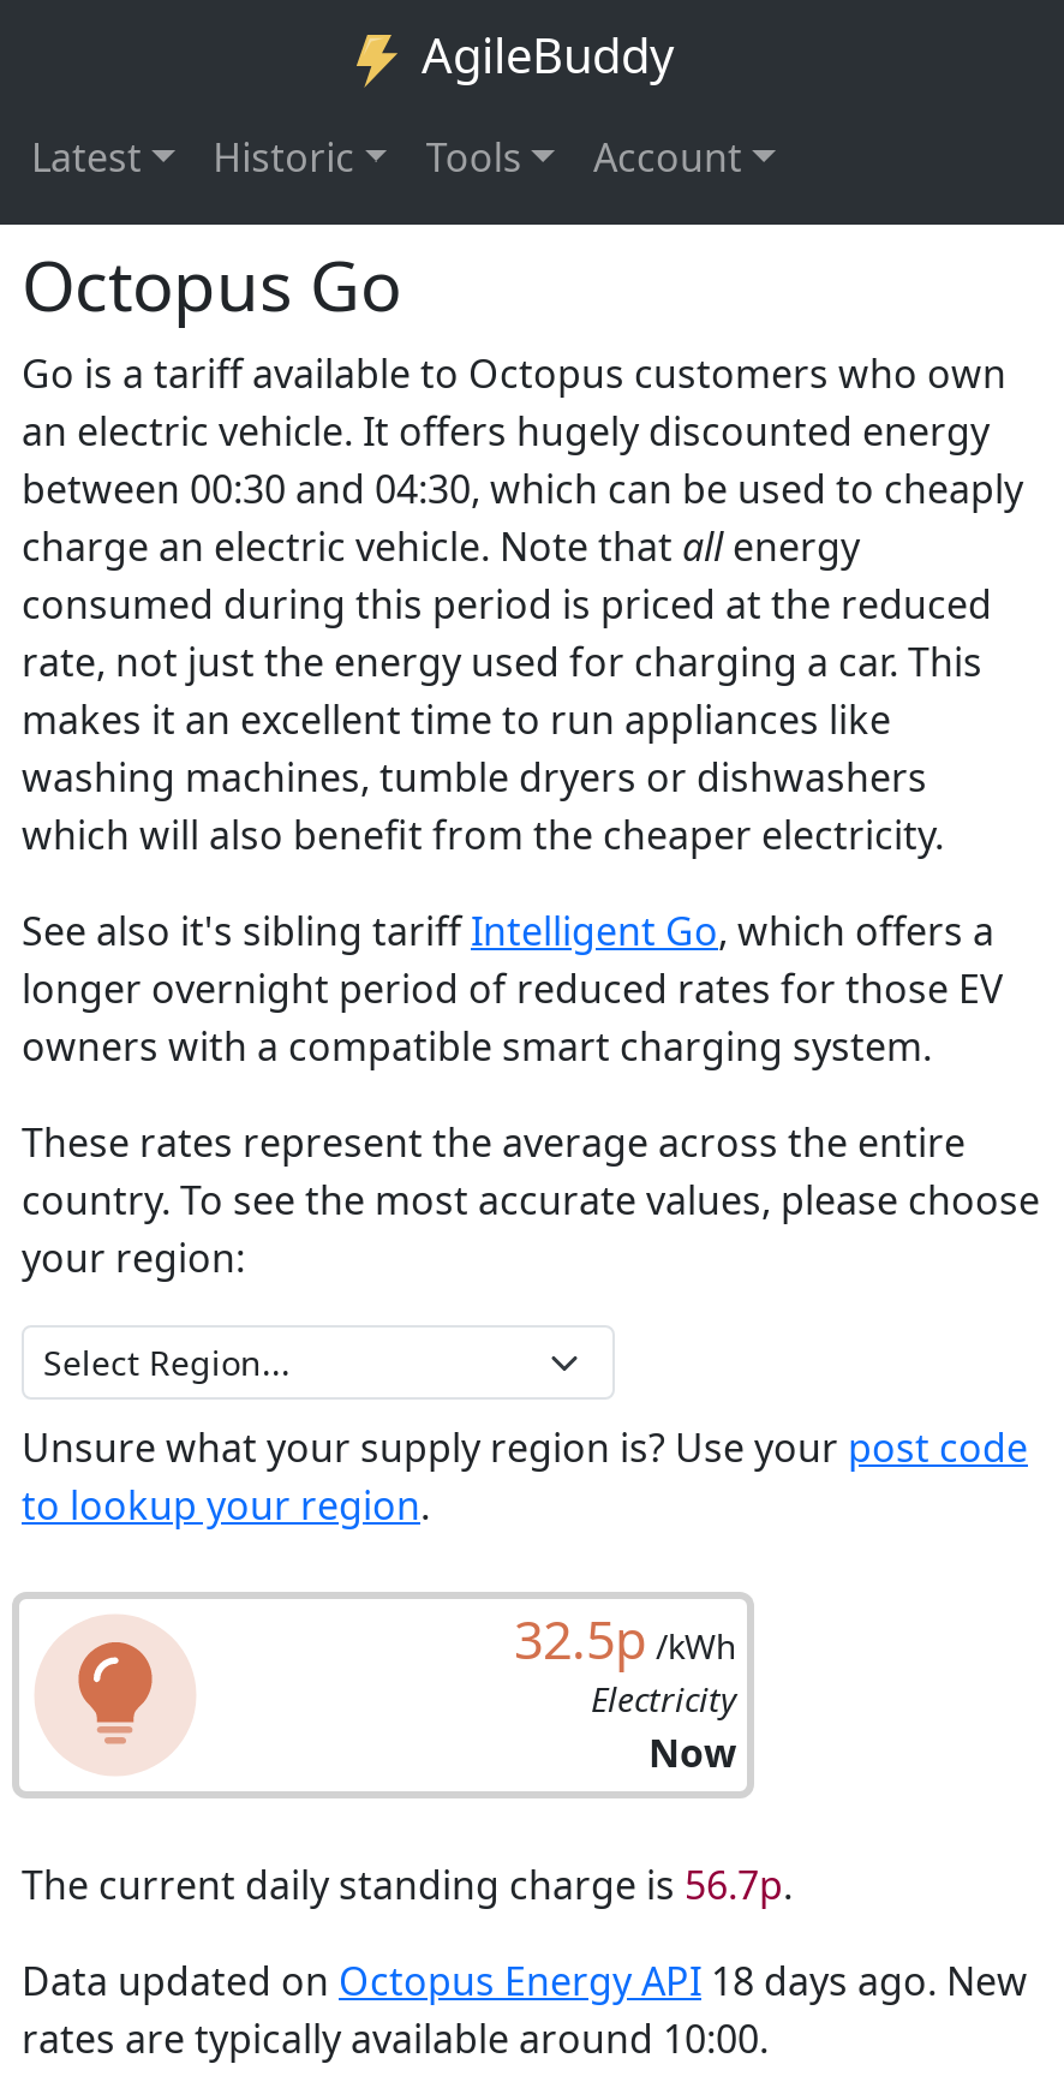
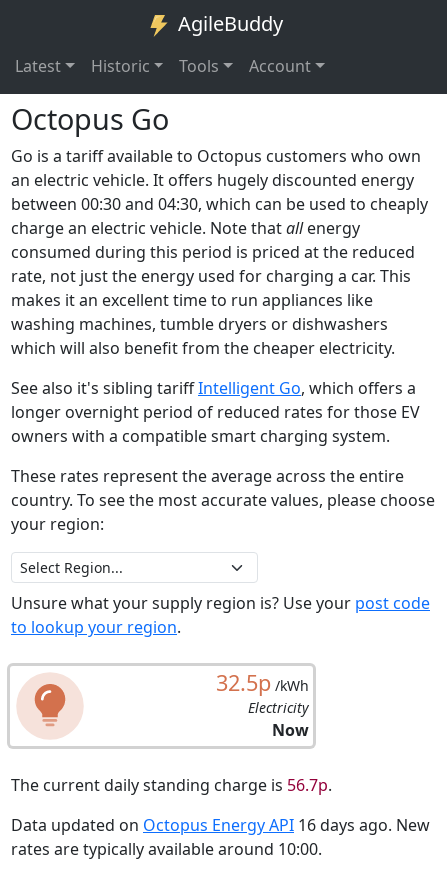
- Data updated on Octopus Energy API 18 days ago. New
+ Data updated on Octopus Energy API 16 days ago. New
